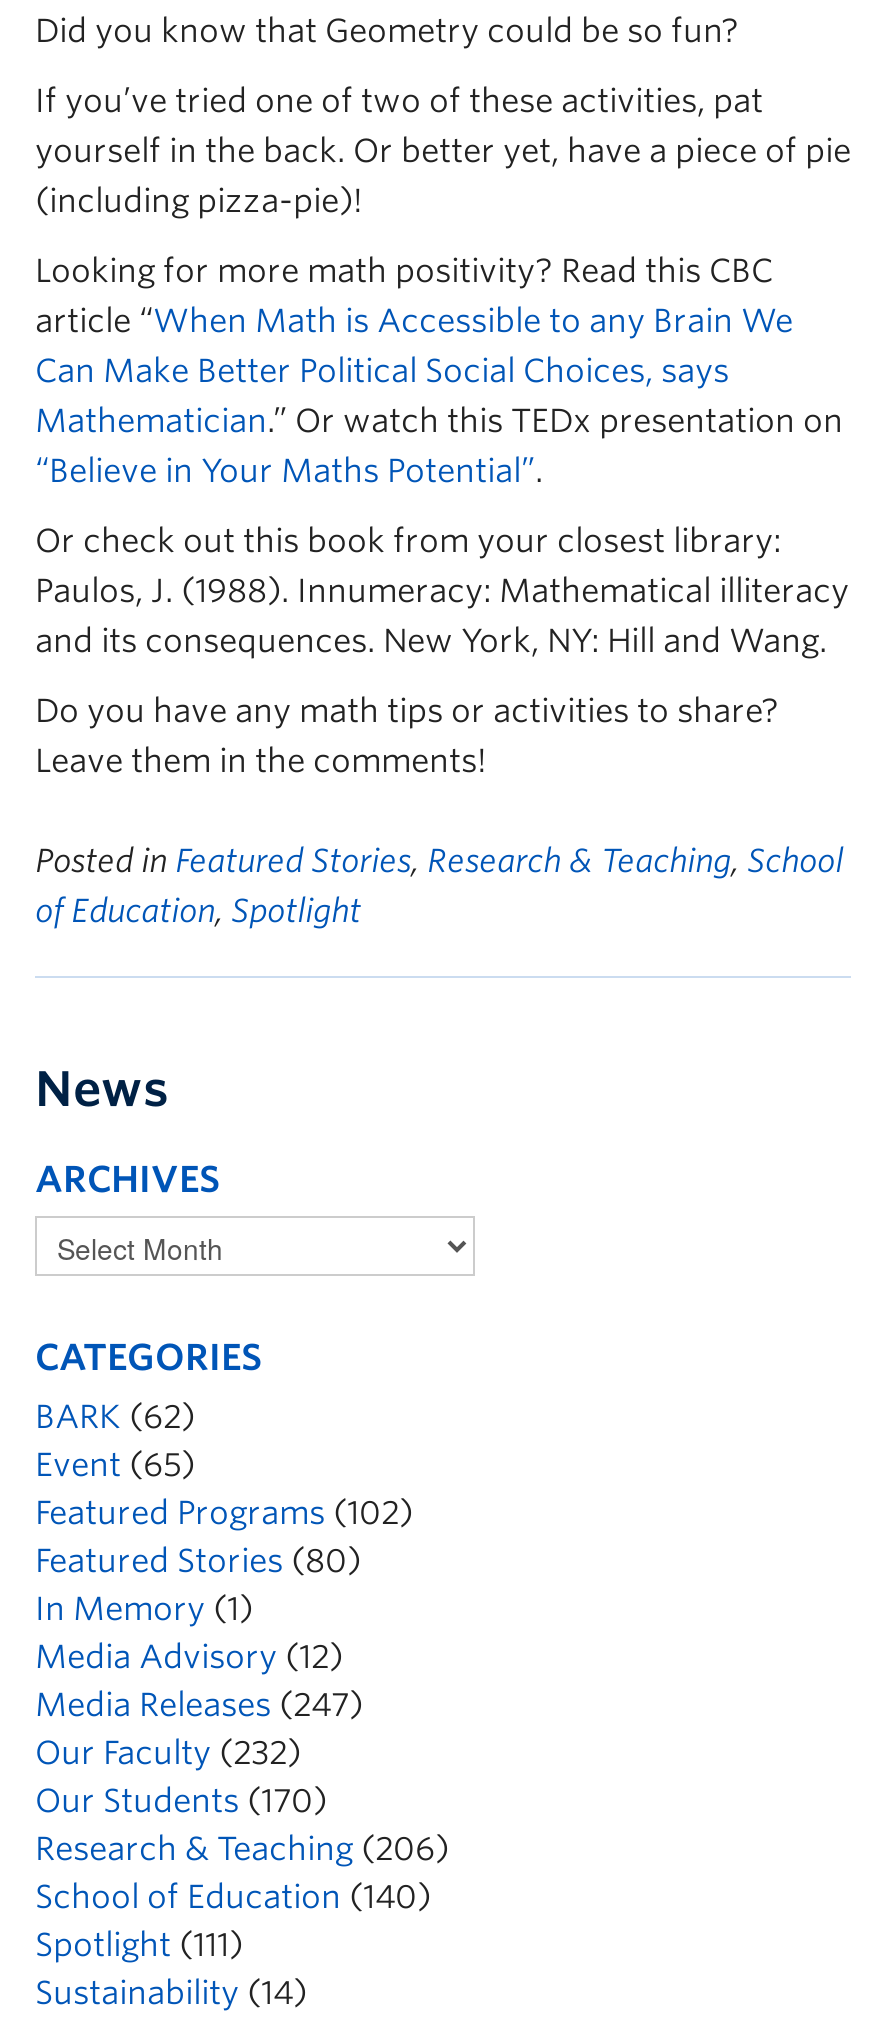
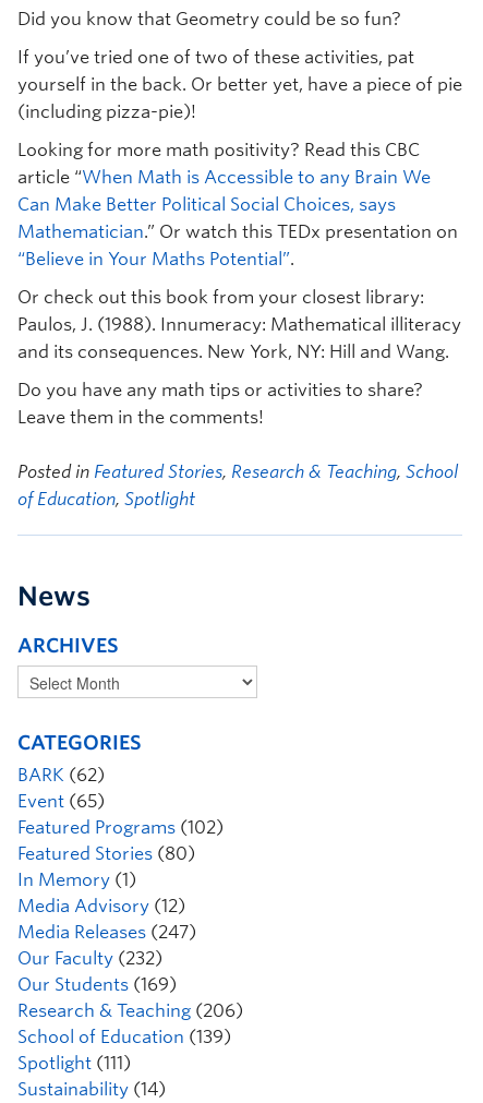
- Our Students (170)
+ Our Students (169)

- School of Education (140)
+ School of Education (139)
